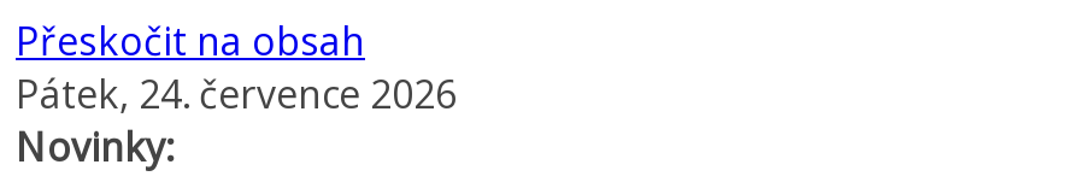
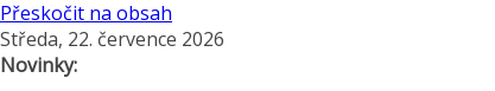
- Pátek, 24. července 2026
+ Středa, 22. července 2026
